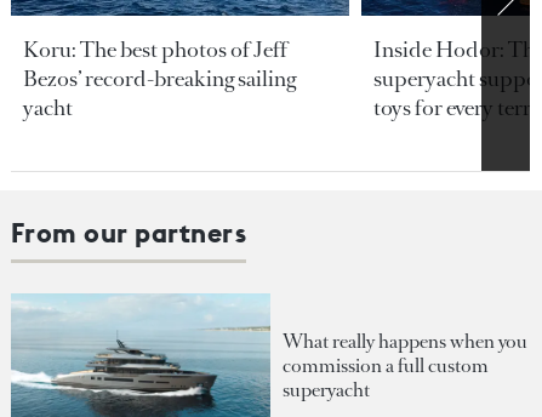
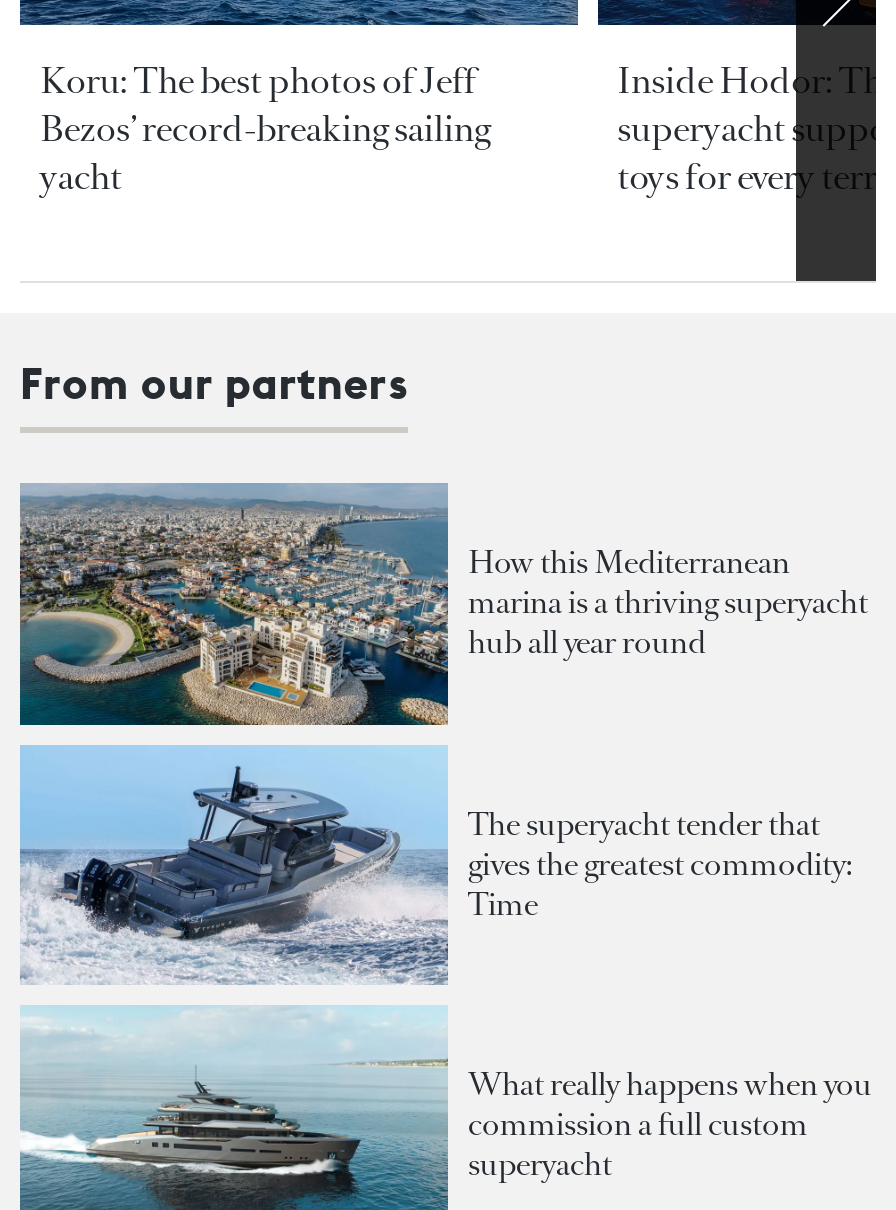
+ [image]
+ How this Mediterranean
+ marina is a thriving superyacht
+ hub all year round

+ [image]
+ The superyacht tender that
+ gives the greatest commodity:
+ Time
